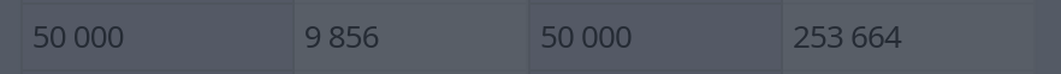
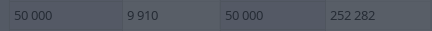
- 9 856
+ 9 910

- 253 664
+ 252 282
